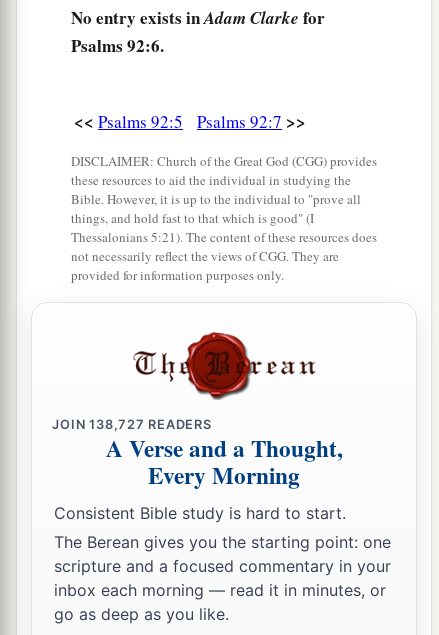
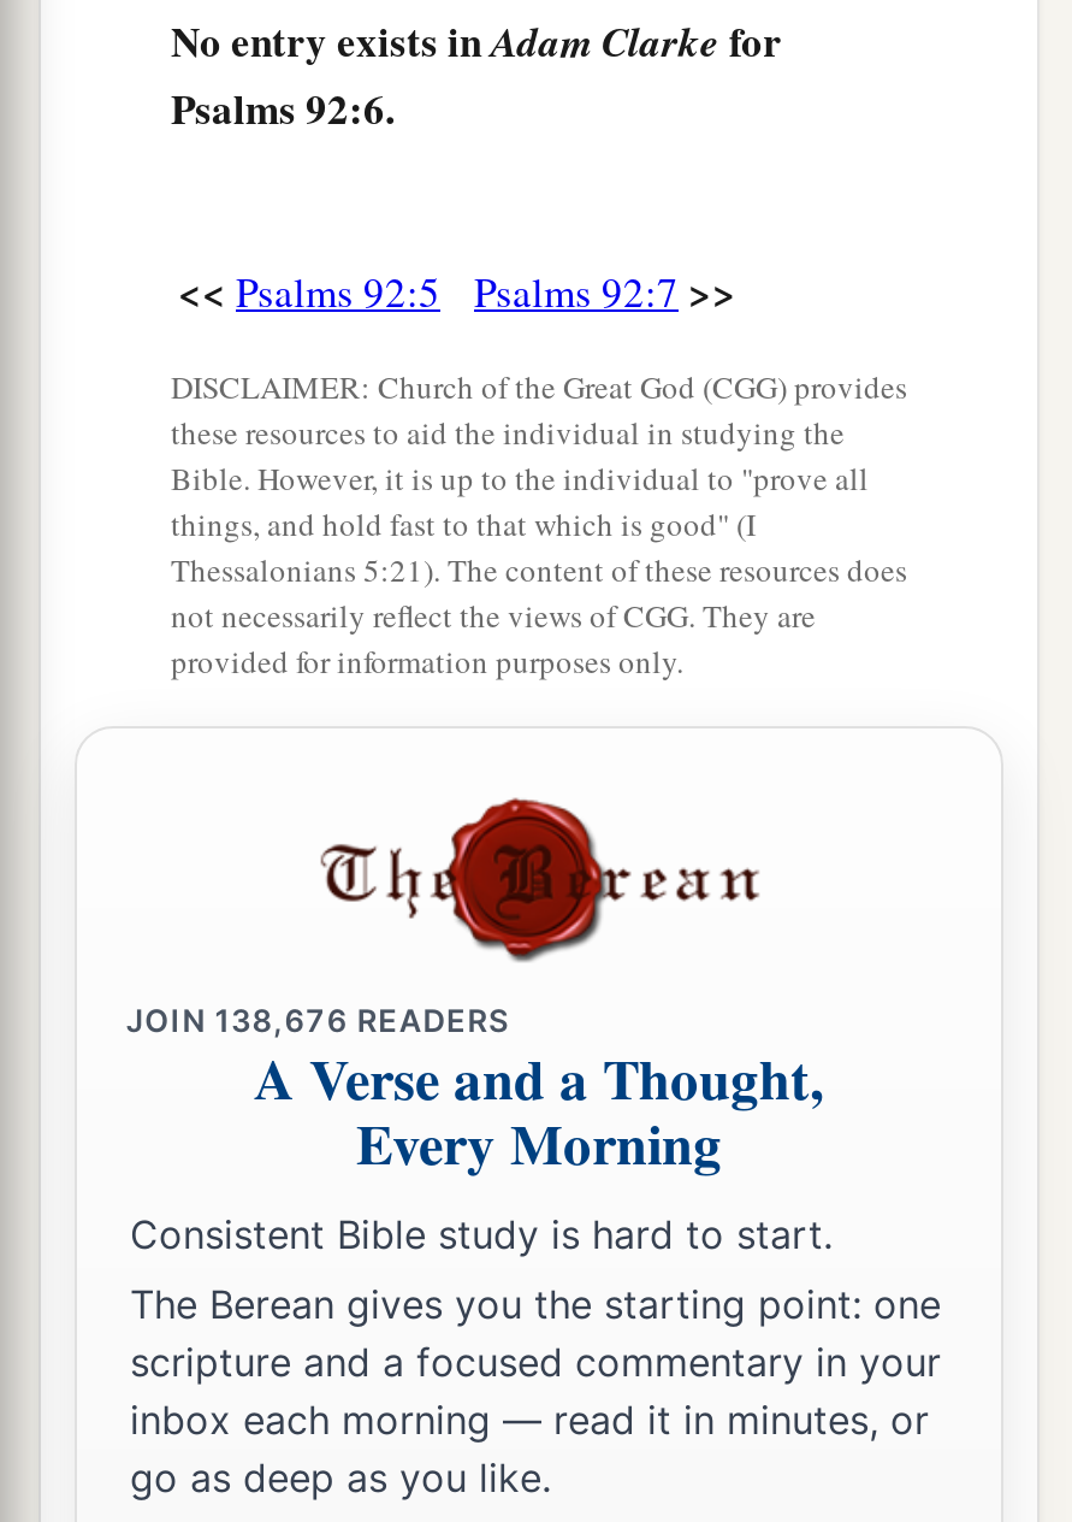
- JOIN 138,727 READERS
+ JOIN 138,676 READERS
